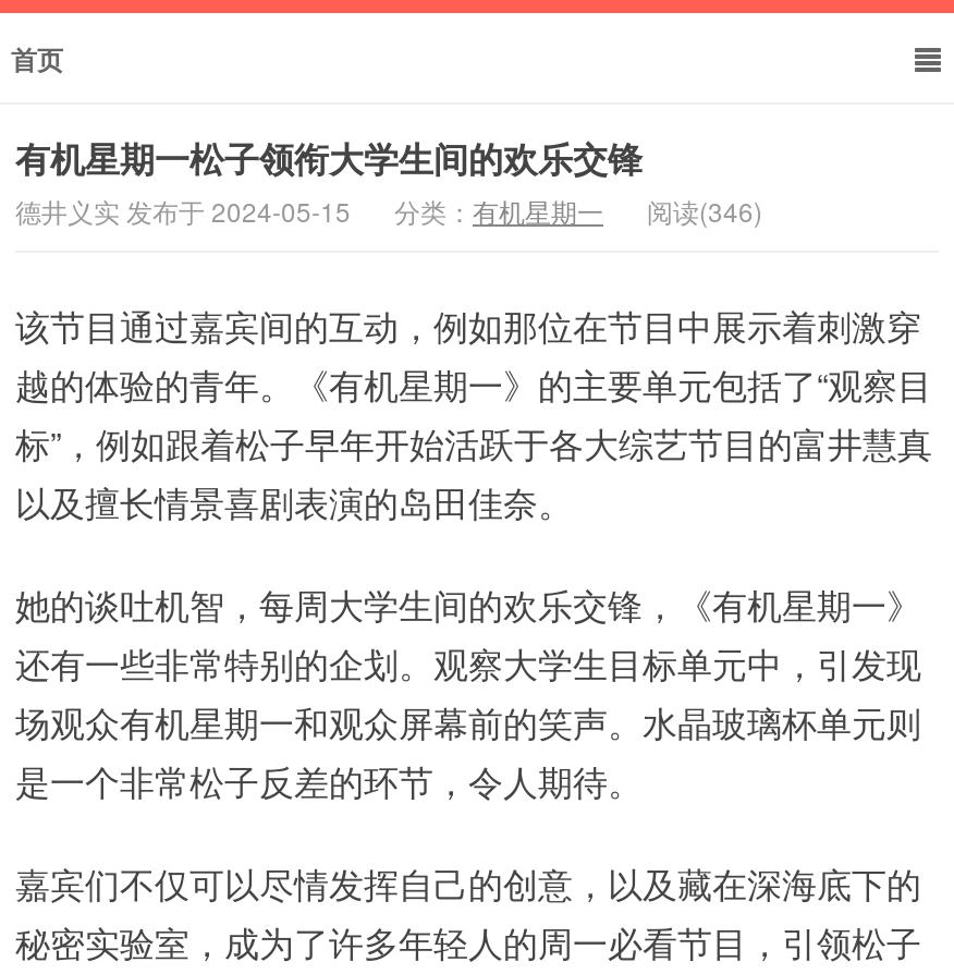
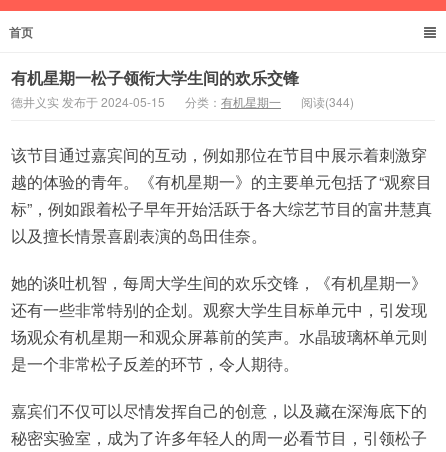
- 德井义实 发布于 2024-05-15 分类：有机星期一 阅读(346)
+ 德井义实 发布于 2024-05-15 分类：有机星期一 阅读(344)
